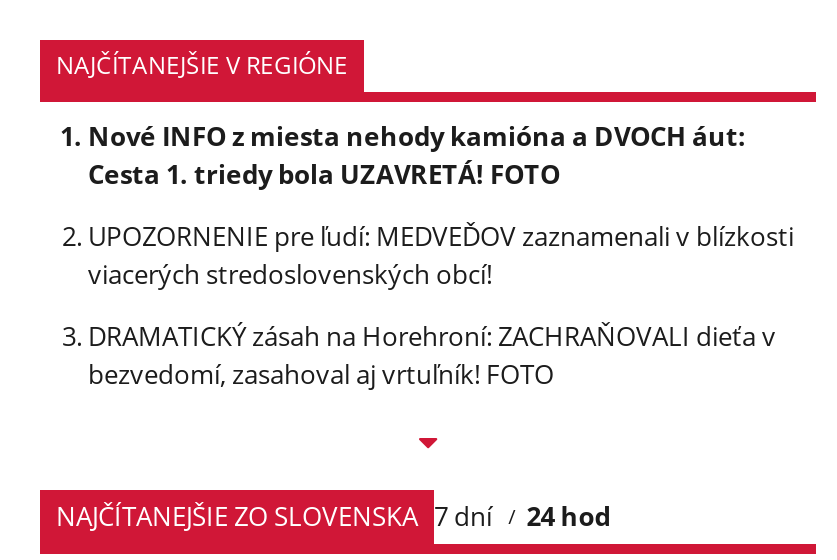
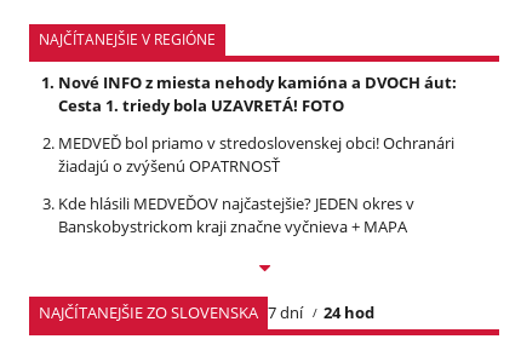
- UPOZORNENIE pre ľudí: MEDVEĎOV zaznamenali v blízkosti
- viacerých stredoslovenských obcí!
+ MEDVEĎ bol priamo v stredoslovenskej obci! Ochranári
+ žiadajú o zvýšenú OPATRNOSŤ

- DRAMATICKÝ zásah na Horehroní: ZACHRAŇOVALI dieťa v
- bezvedomí, zasahoval aj vrtuľník! FOTO
+ Kde hlásili MEDVEĎOV najčastejšie? JEDEN okres v
+ Banskobystrickom kraji značne vyčnieva + MAPA
